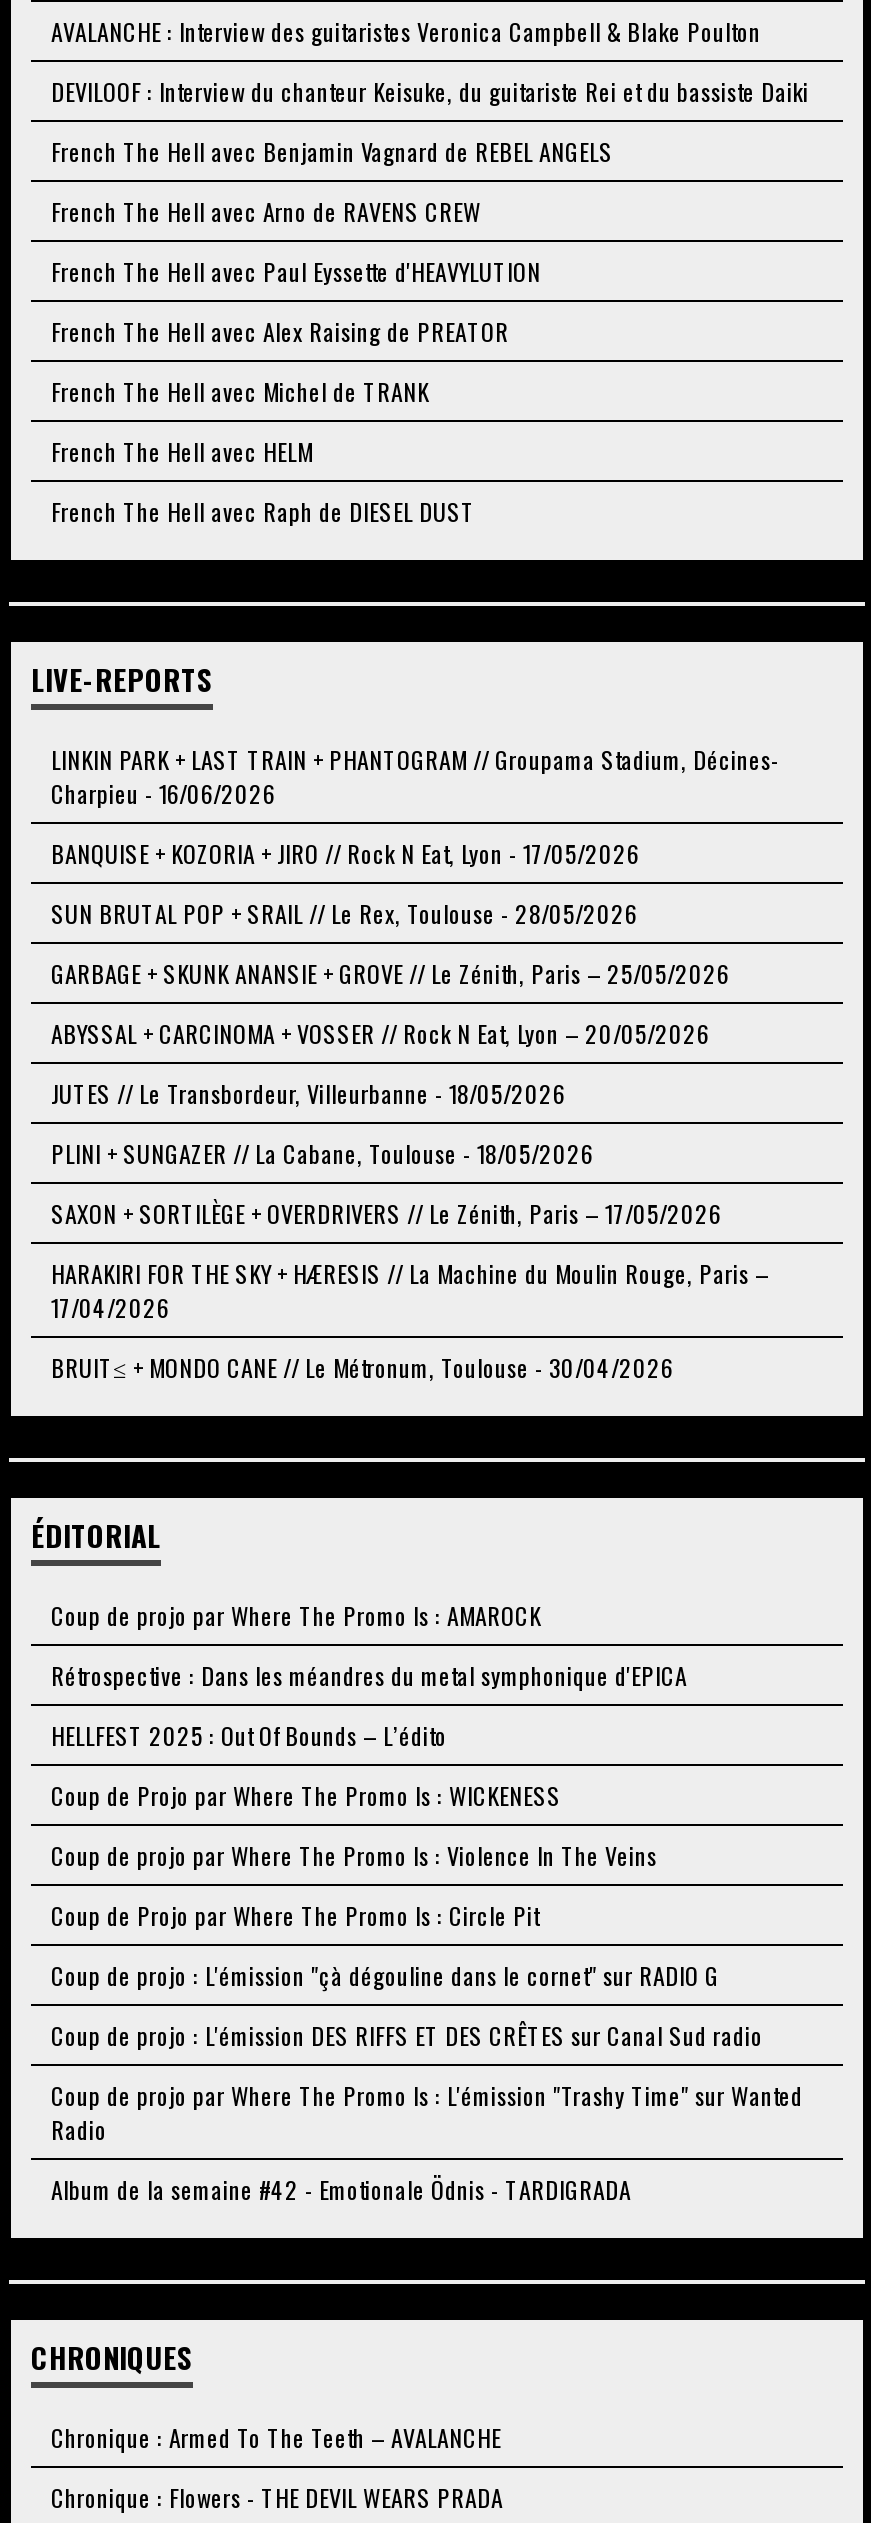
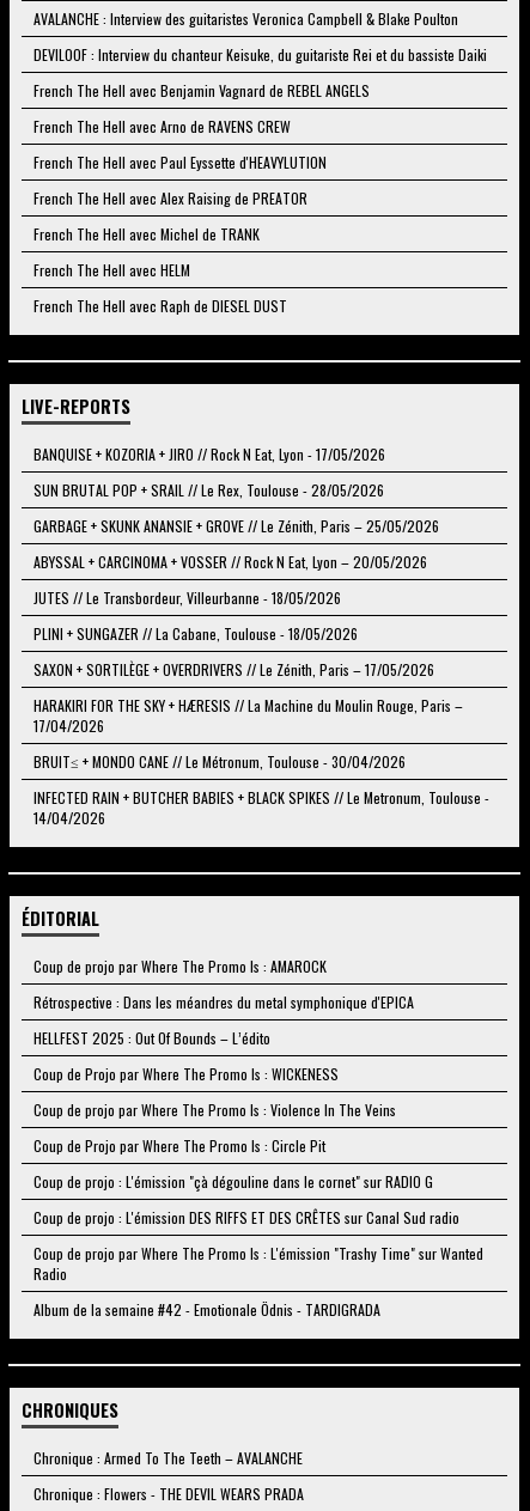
- LINKIN PARK + LAST TRAIN + PHANTOGRAM // Groupama Stadium, Décines-
- Charpieu - 16/06/2026

moved up: BANQUISE + KOZORIA + JIRO // Rock N Eat, Lyon - 17/05/2026 | SUN BRUTAL POP + SRAIL // Le Rex, Toulouse - 28/05/2026 | GARBAGE + SKUNK ANANSIE + GROVE // Le Zénith, Paris – 25/05/2026 | ... | HARAKIRI FOR THE SKY + HÆRESIS // La Machine du Moulin Rouge, Paris – | 17/04/2026

+ INFECTED RAIN + BUTCHER BABIES + BLACK SPIKES // Le Metronum, Toulouse -
+ 14/04/2026
